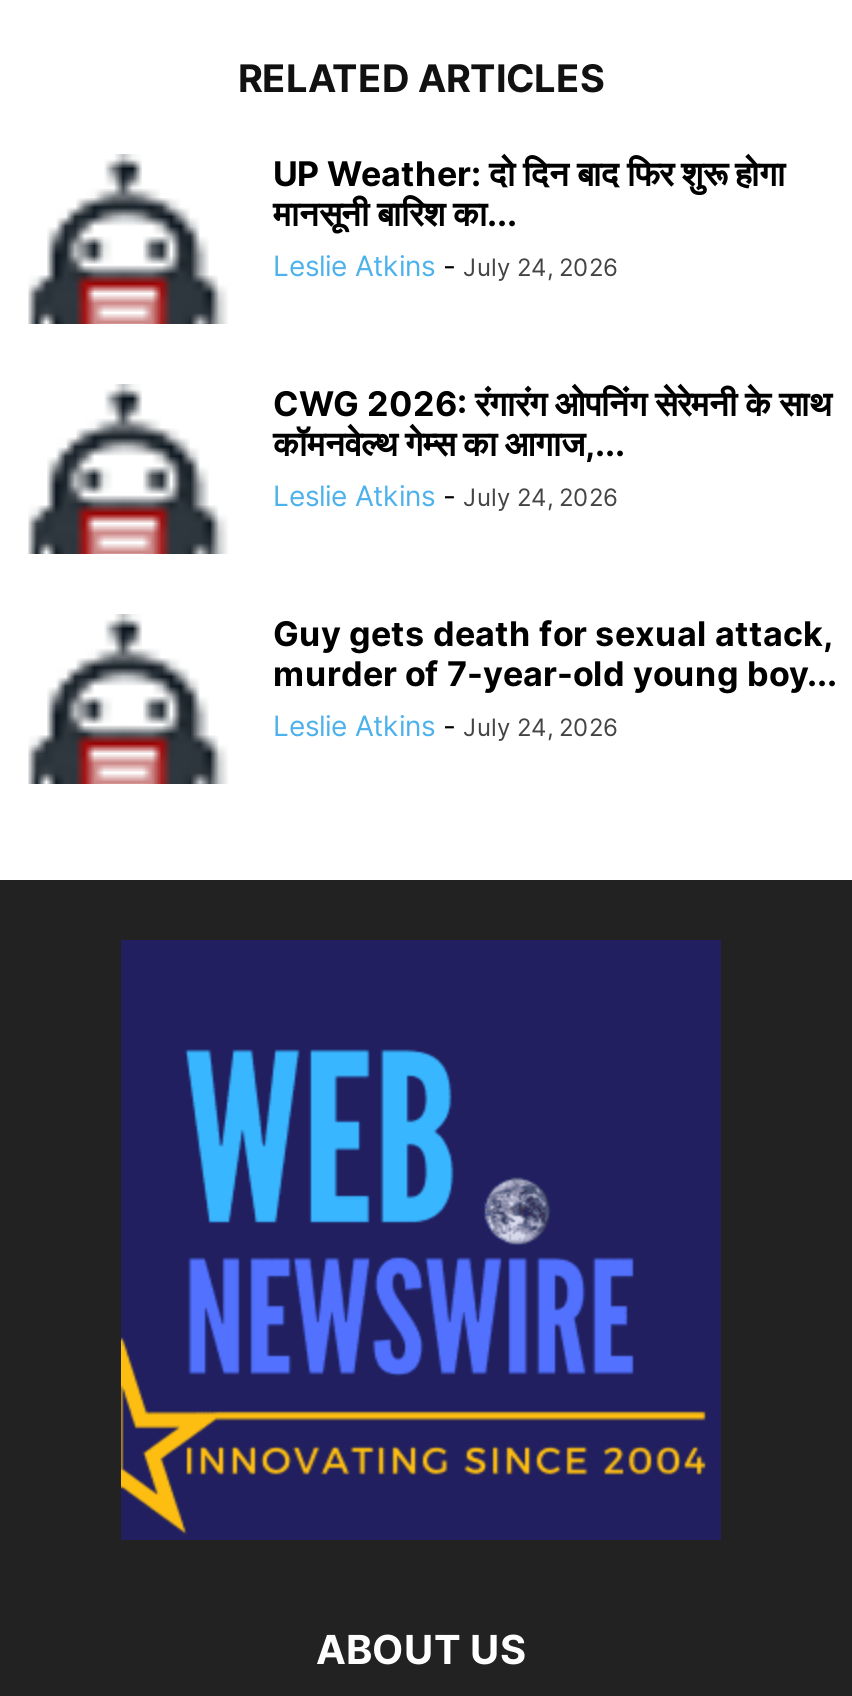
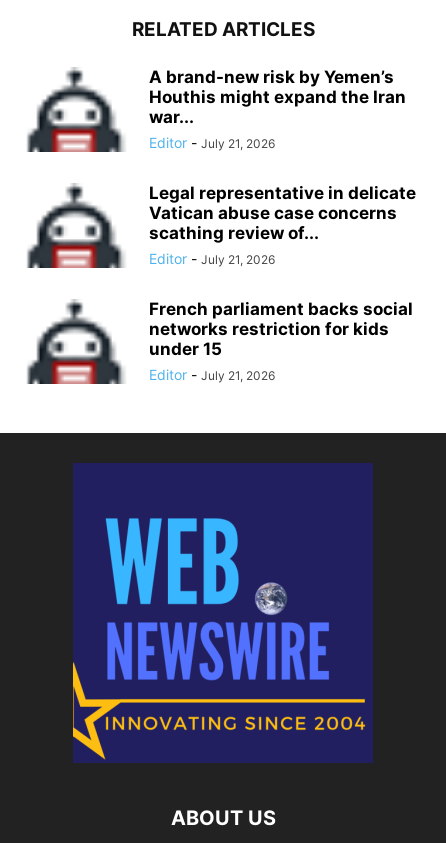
- UP Weather: दो दिन बाद फिर शुरू होगा
- मानसूनी बारिश का...
- Leslie Atkins - July 24, 2026
+ A brand-new risk by Yemen’s
+ Houthis might expand the Iran
+ war...
+ Editor - July 21, 2026

- CWG 2026: रंगारंग ओपनिंग सेरेमनी के साथ
- कॉमनवेल्थ गेम्स का आगाज,...
- Leslie Atkins - July 24, 2026
+ Legal representative in delicate
+ Vatican abuse case concerns
+ scathing review of...
+ Editor - July 21, 2026

- Guy gets death for sexual attack,
- murder of 7-year-old young boy...
- Leslie Atkins - July 24, 2026
+ French parliament backs social
+ networks restriction for kids
+ under 15
+ Editor - July 21, 2026
